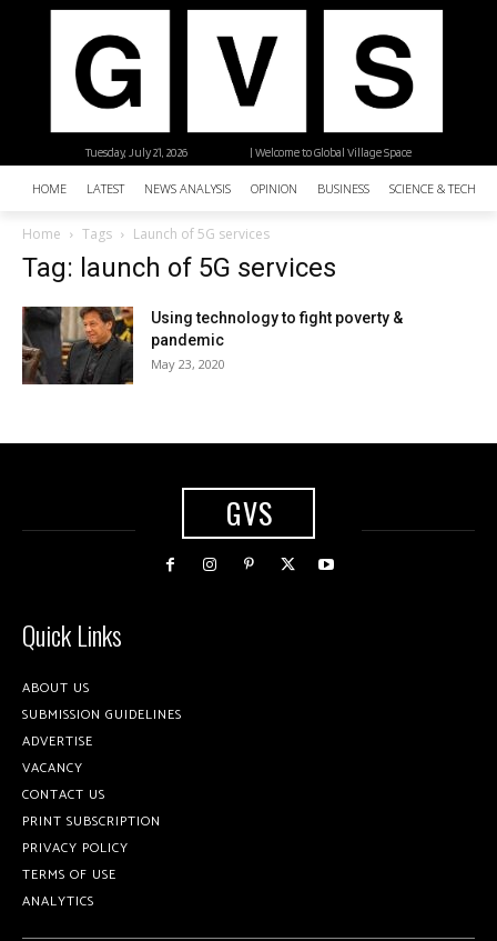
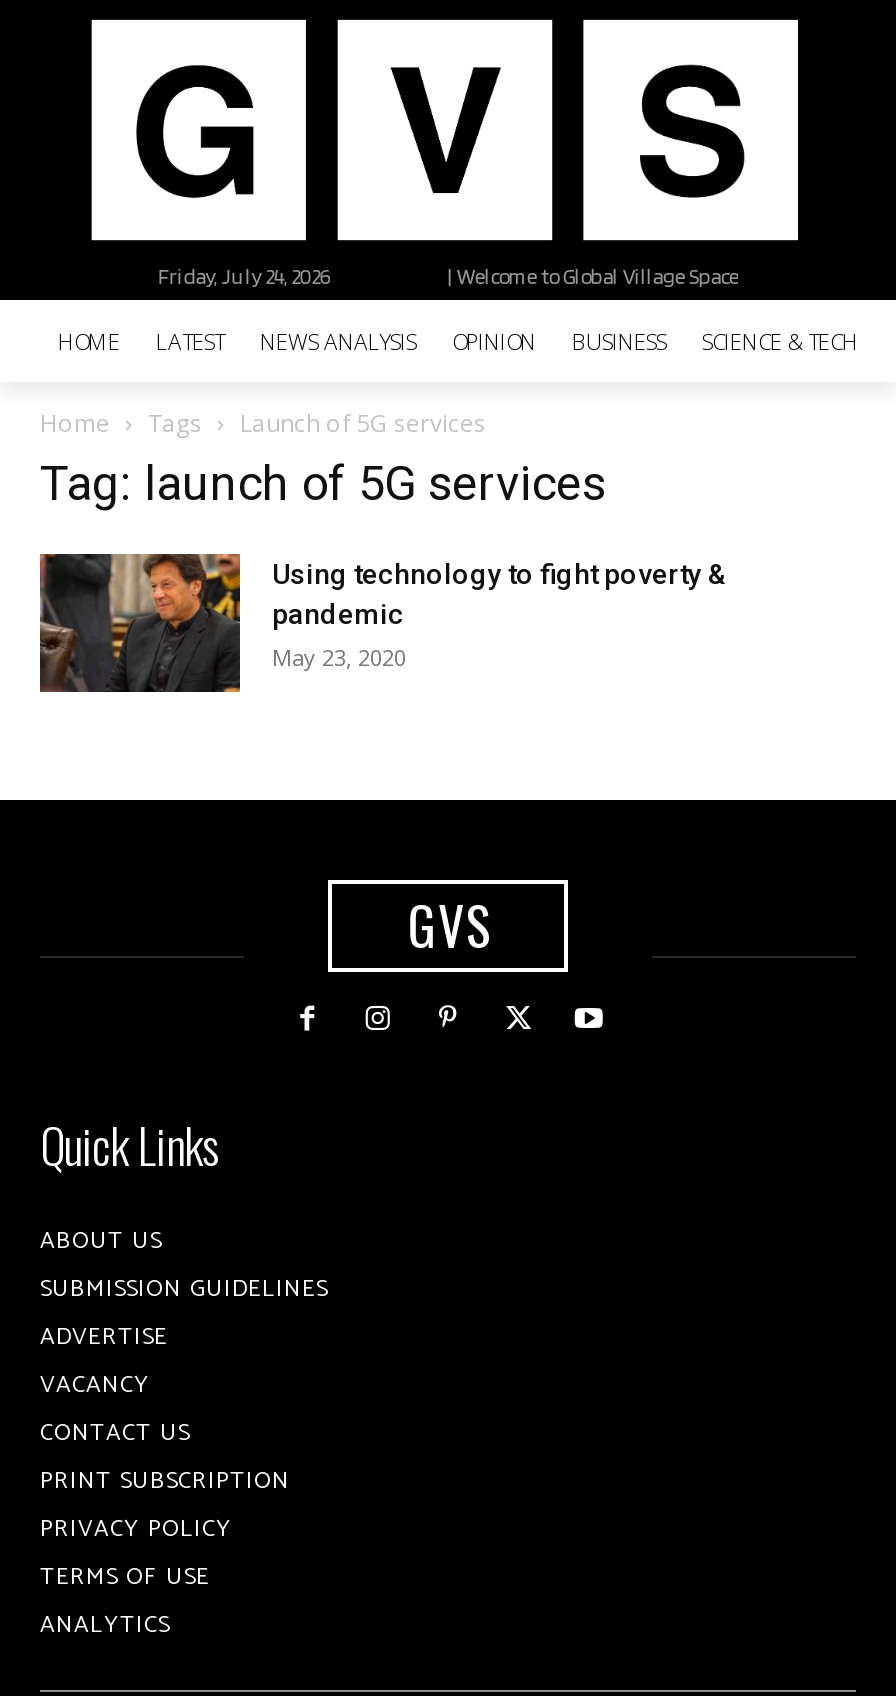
- Tuesday, July 21, 2026
+ Friday, July 24, 2026
